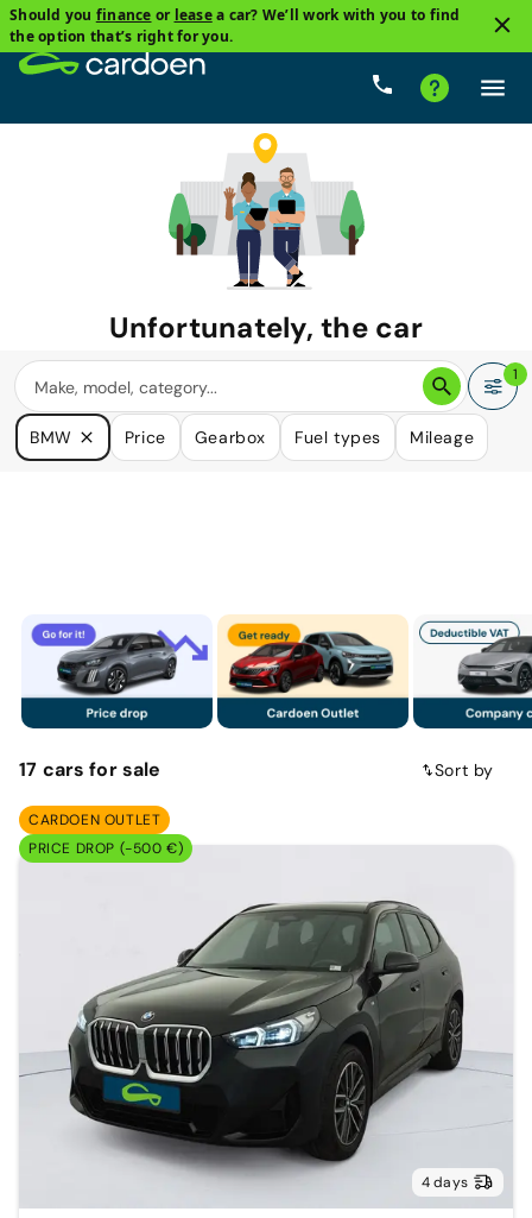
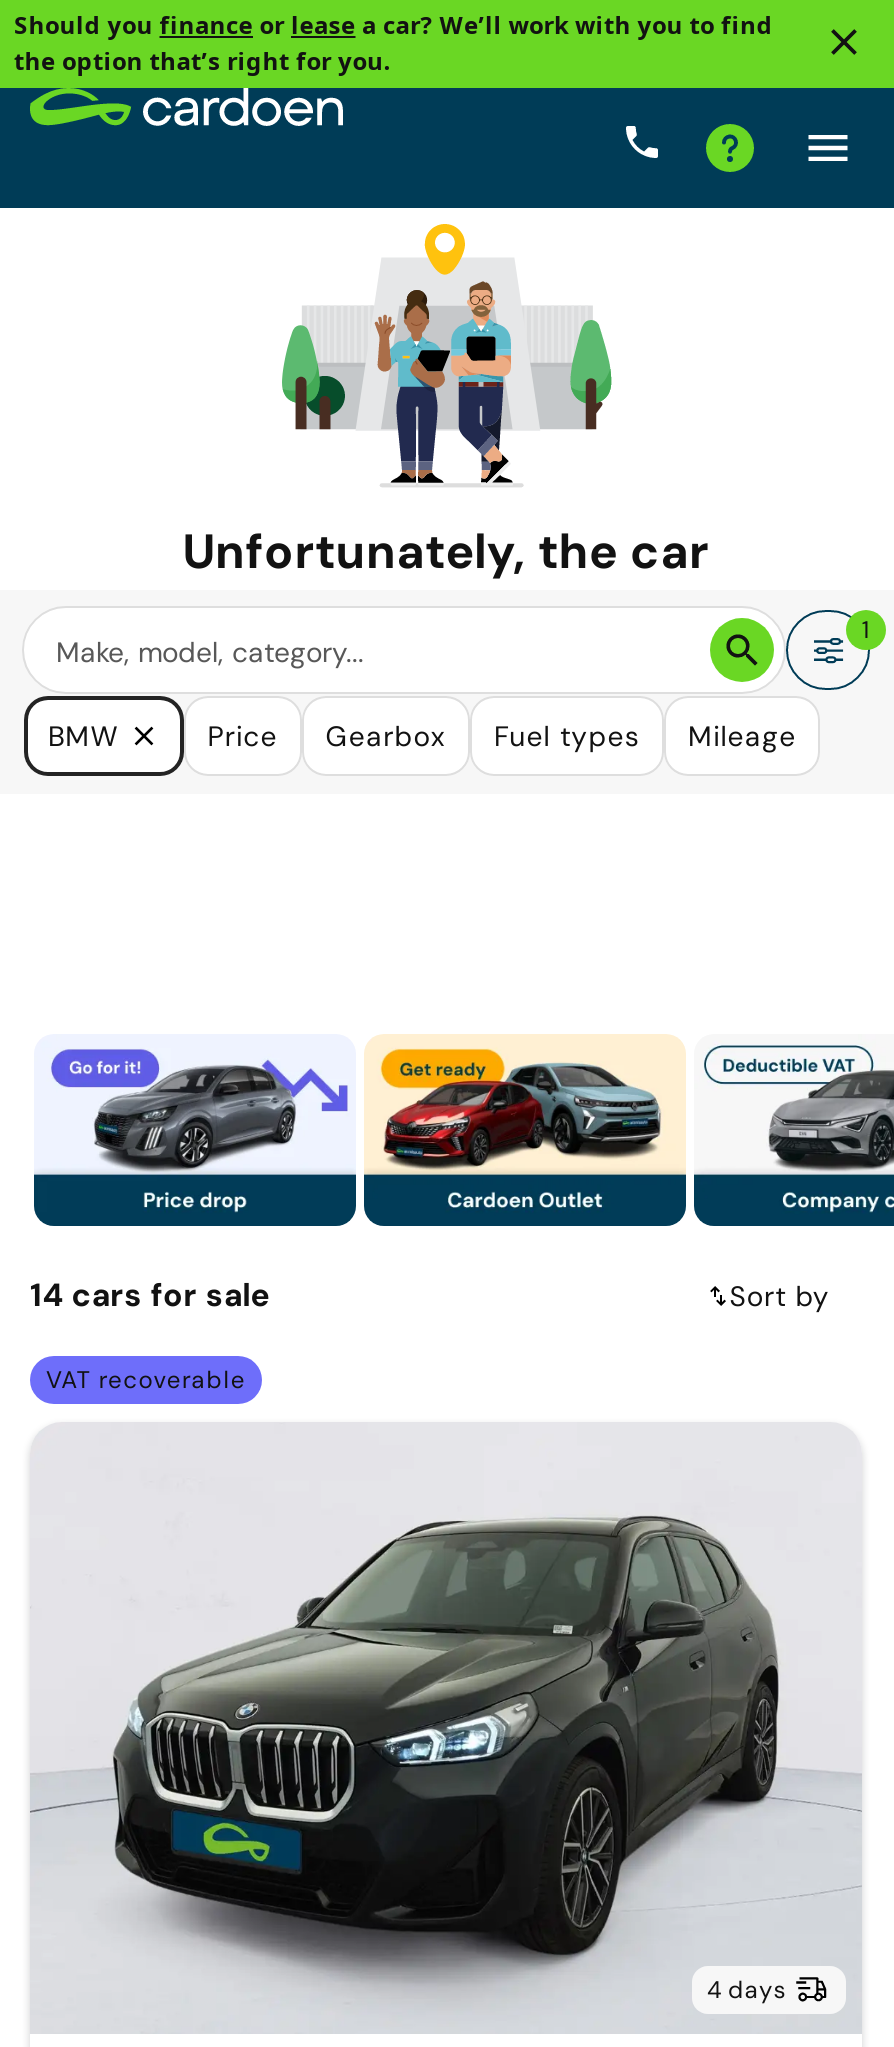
- 17 cars for sale
+ 14 cars for sale

- CARDOEN OUTLET
- PRICE DROP (-500 €)
+ VAT recoverable
